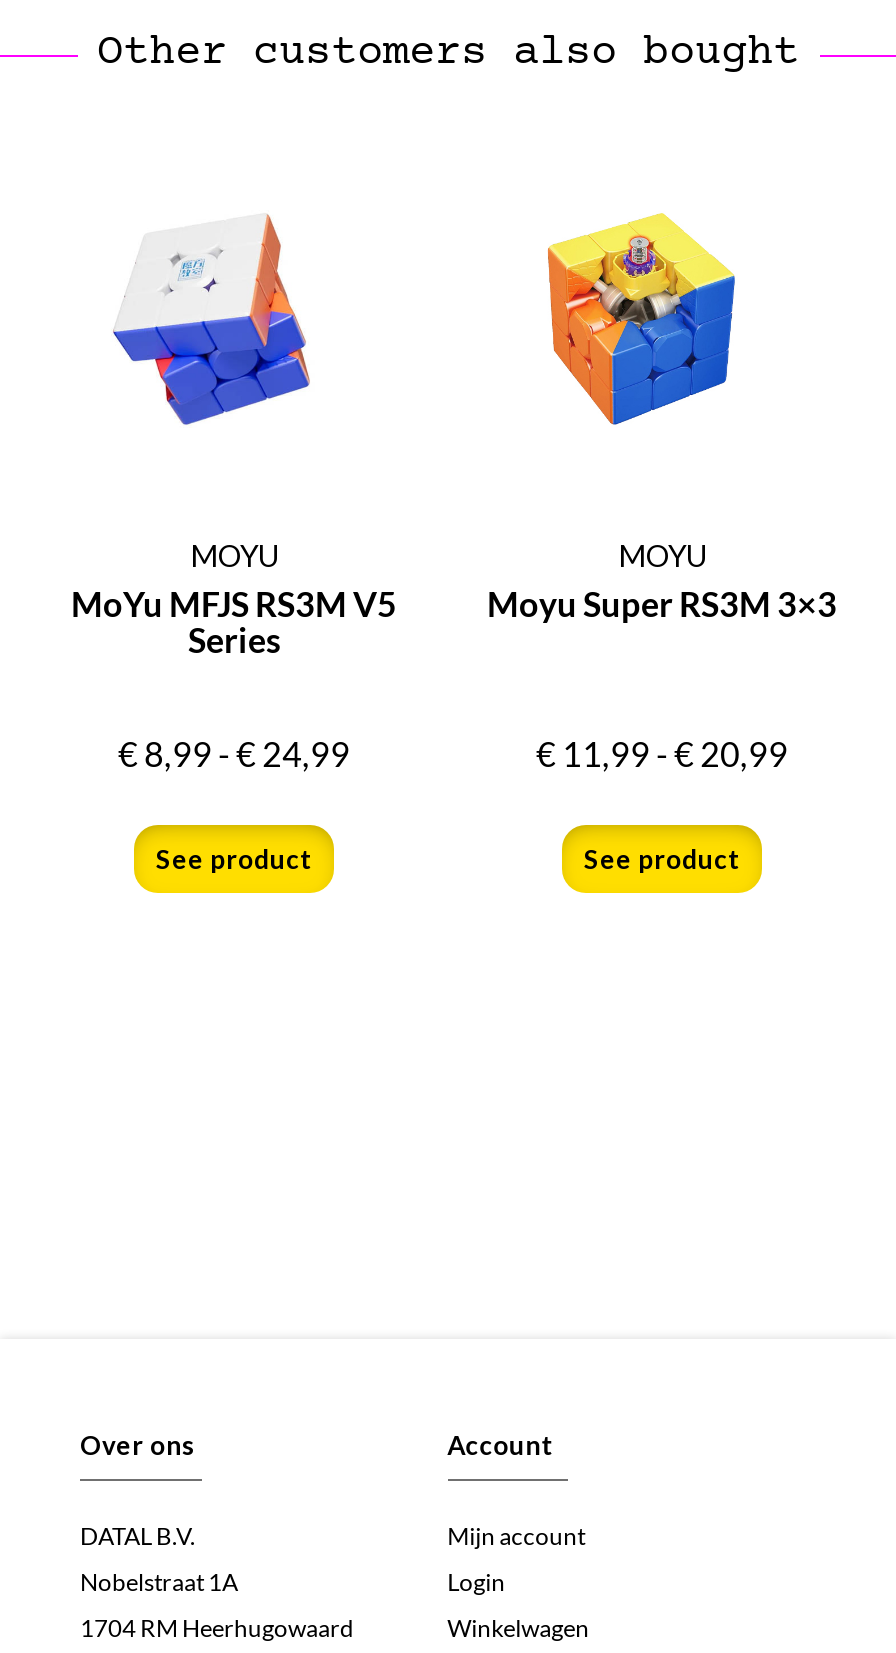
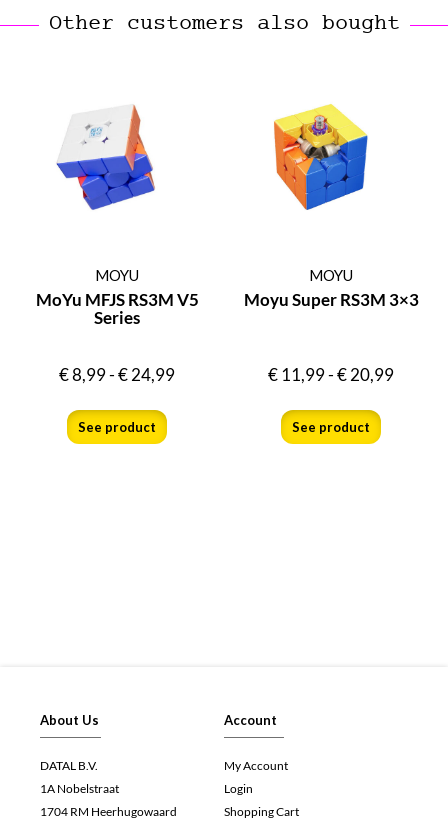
- Over ons
+ About Us

- Mijn account
+ My Account

- Nobelstraat 1A
+ 1A Nobelstraat

- Winkelwagen
+ Shopping Cart
